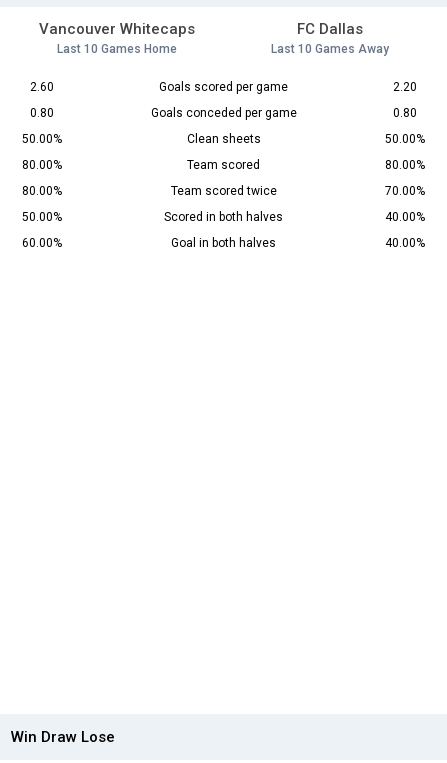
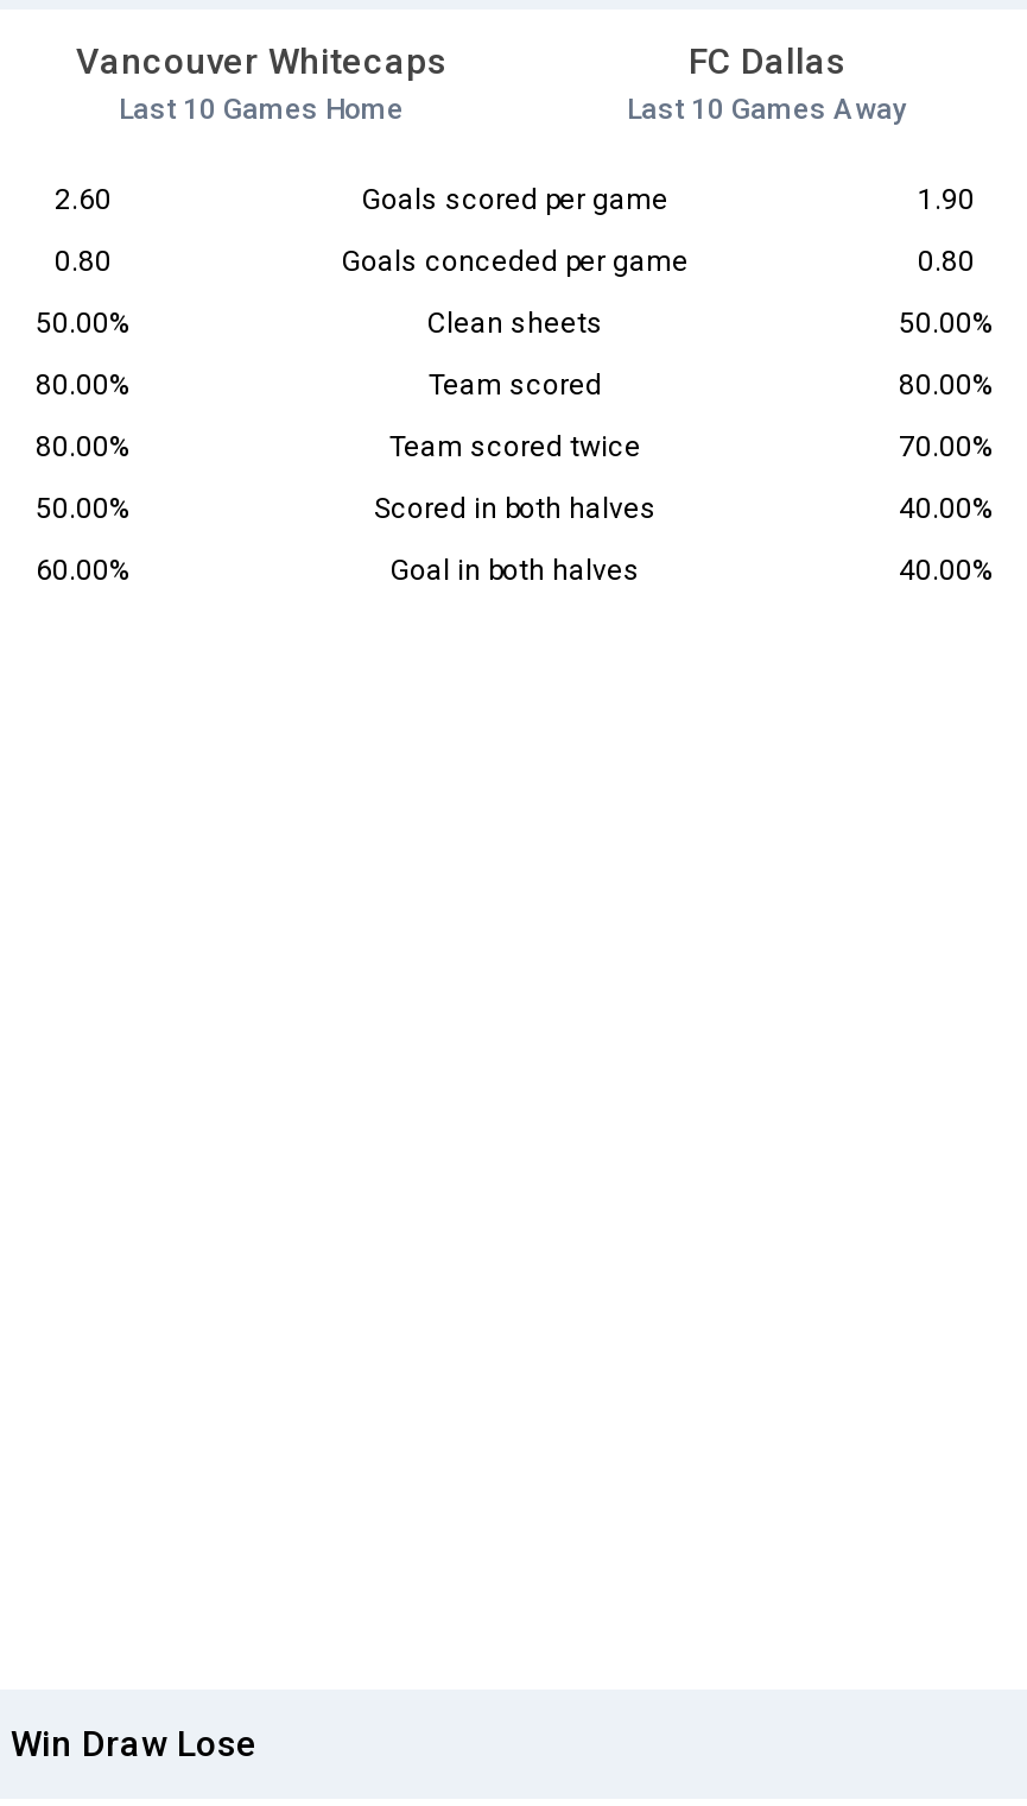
- 2.20
+ 1.90
